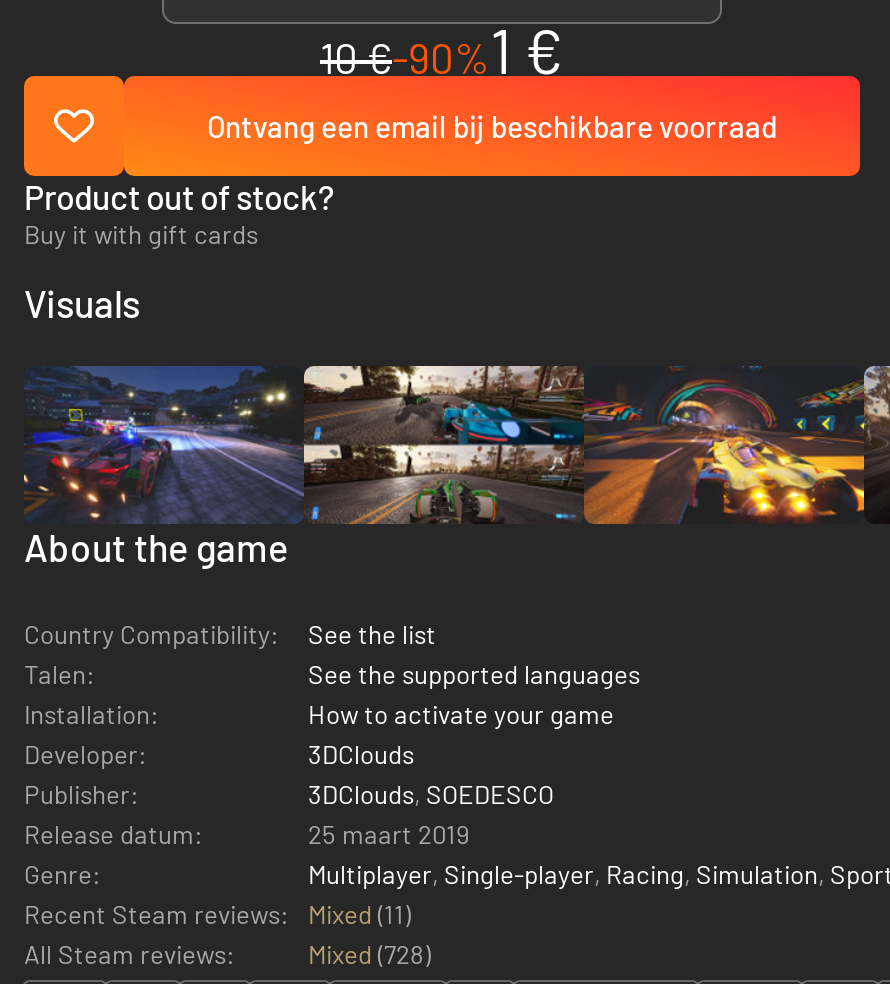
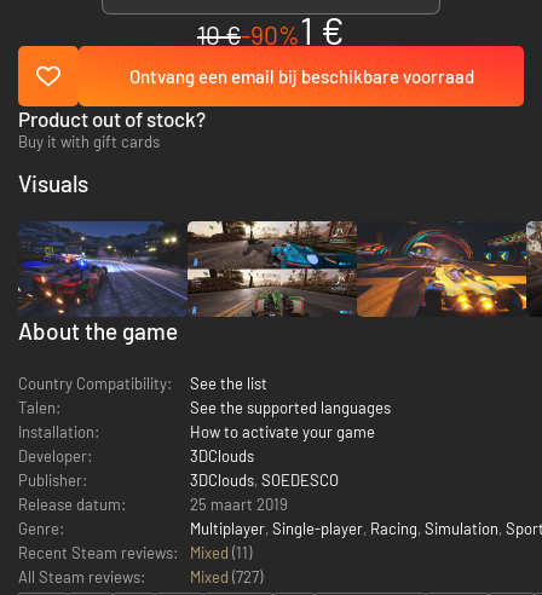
- Mixed (728)
+ Mixed (727)
